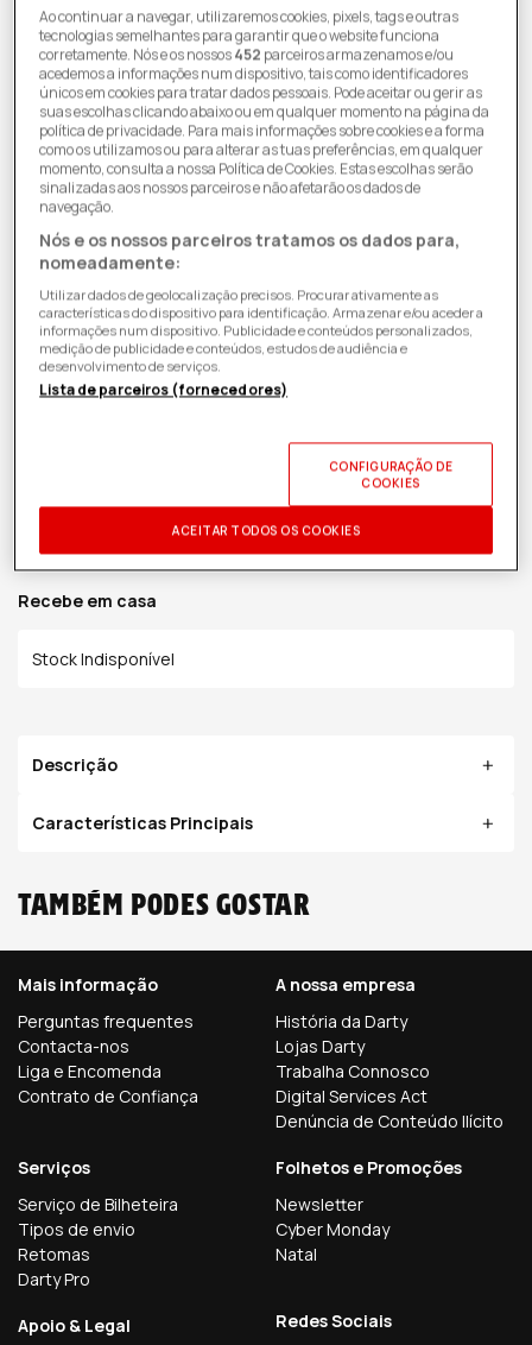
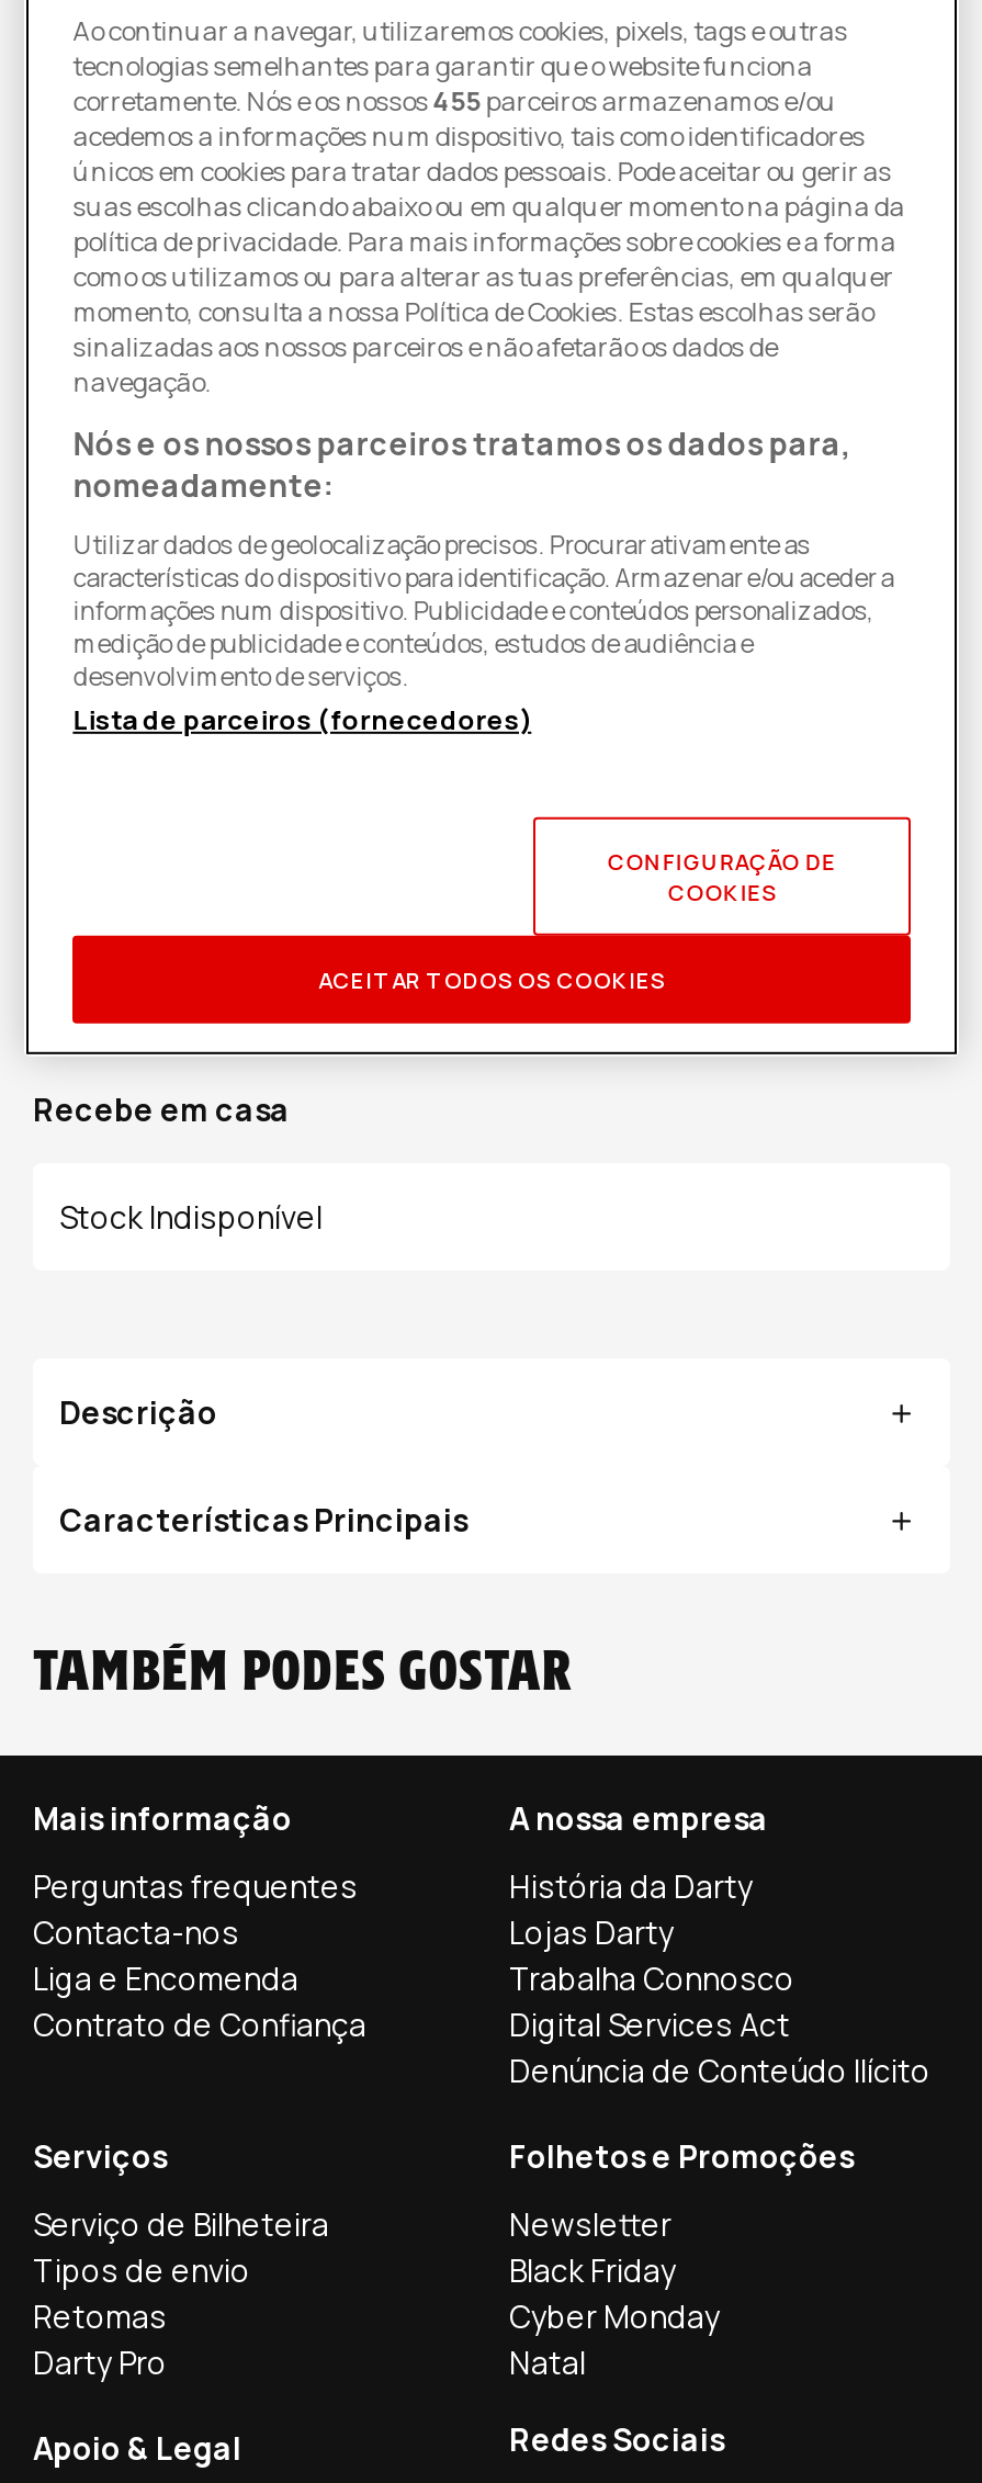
- corretamente. Nós e os nossos452 parceiros armazenamos e/ou
+ corretamente. Nós e os nossos455 parceiros armazenamos e/ou

moved down: Cyber Monday | Natal

+ Black Friday
